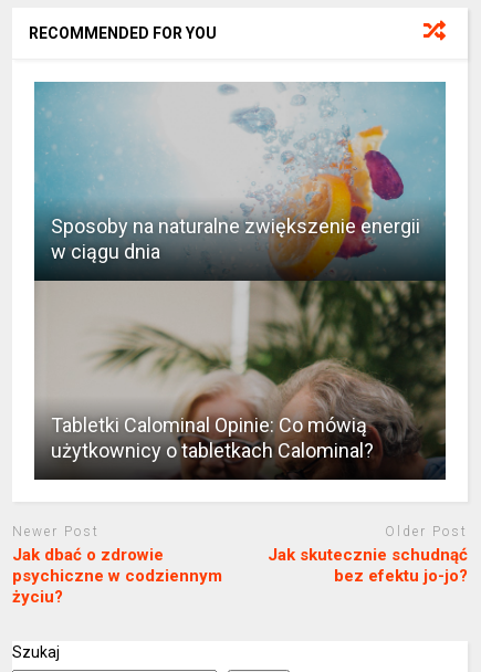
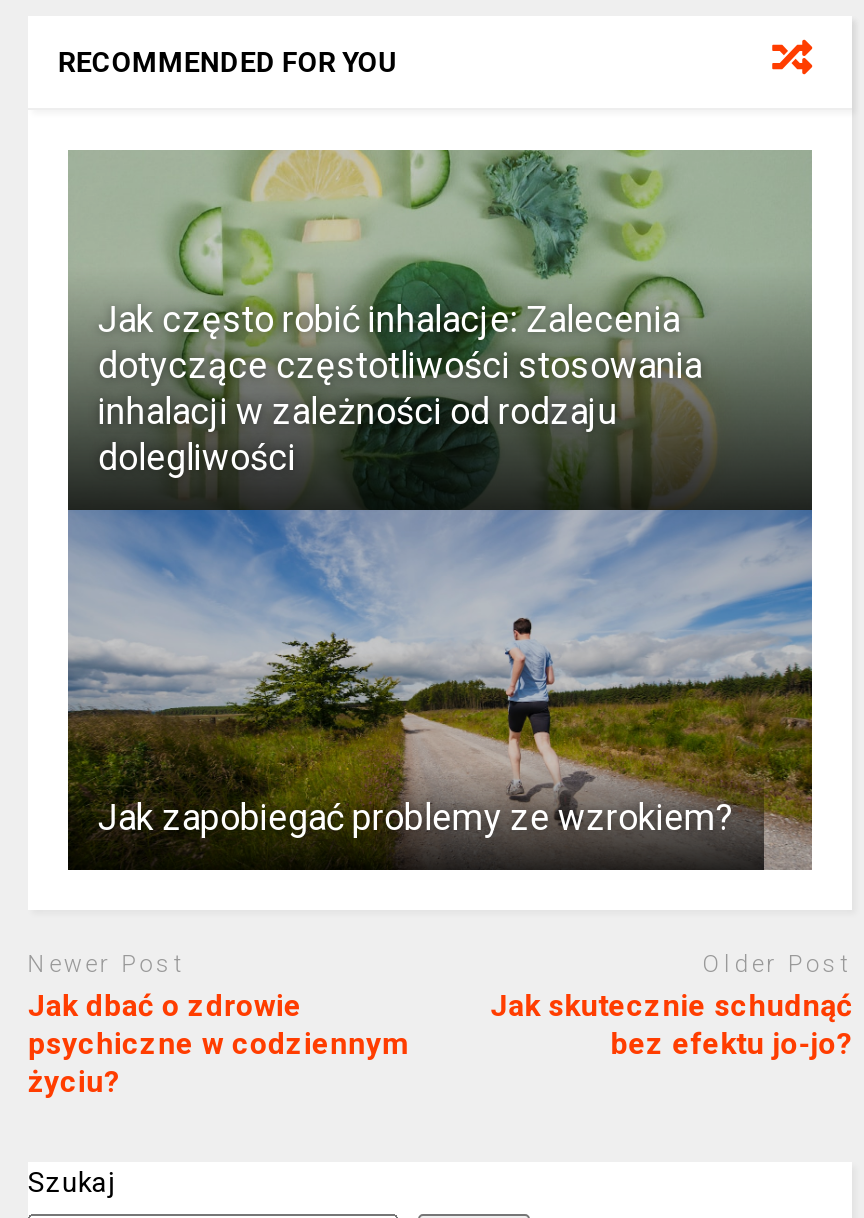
- [image]
- Sposoby na naturalne zwiększenie energii
- w ciągu dnia
+ [image]
+ Jak często robić inhalacje: Zalecenia
+ dotyczące częstotliwości stosowania
+ inhalacji w zależności od rodzaju
+ dolegliwości

- Tabletki Calominal Opinie: Co mówią
- użytkownicy o tabletkach Calominal?
+ Jak zapobiegać problemy ze wzrokiem?
